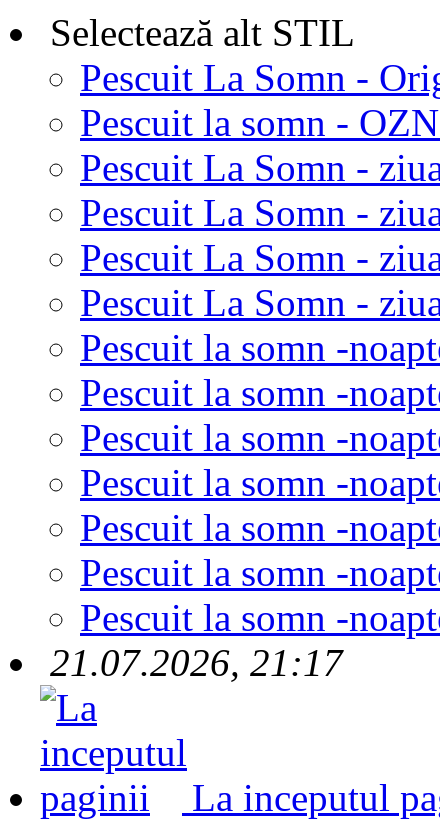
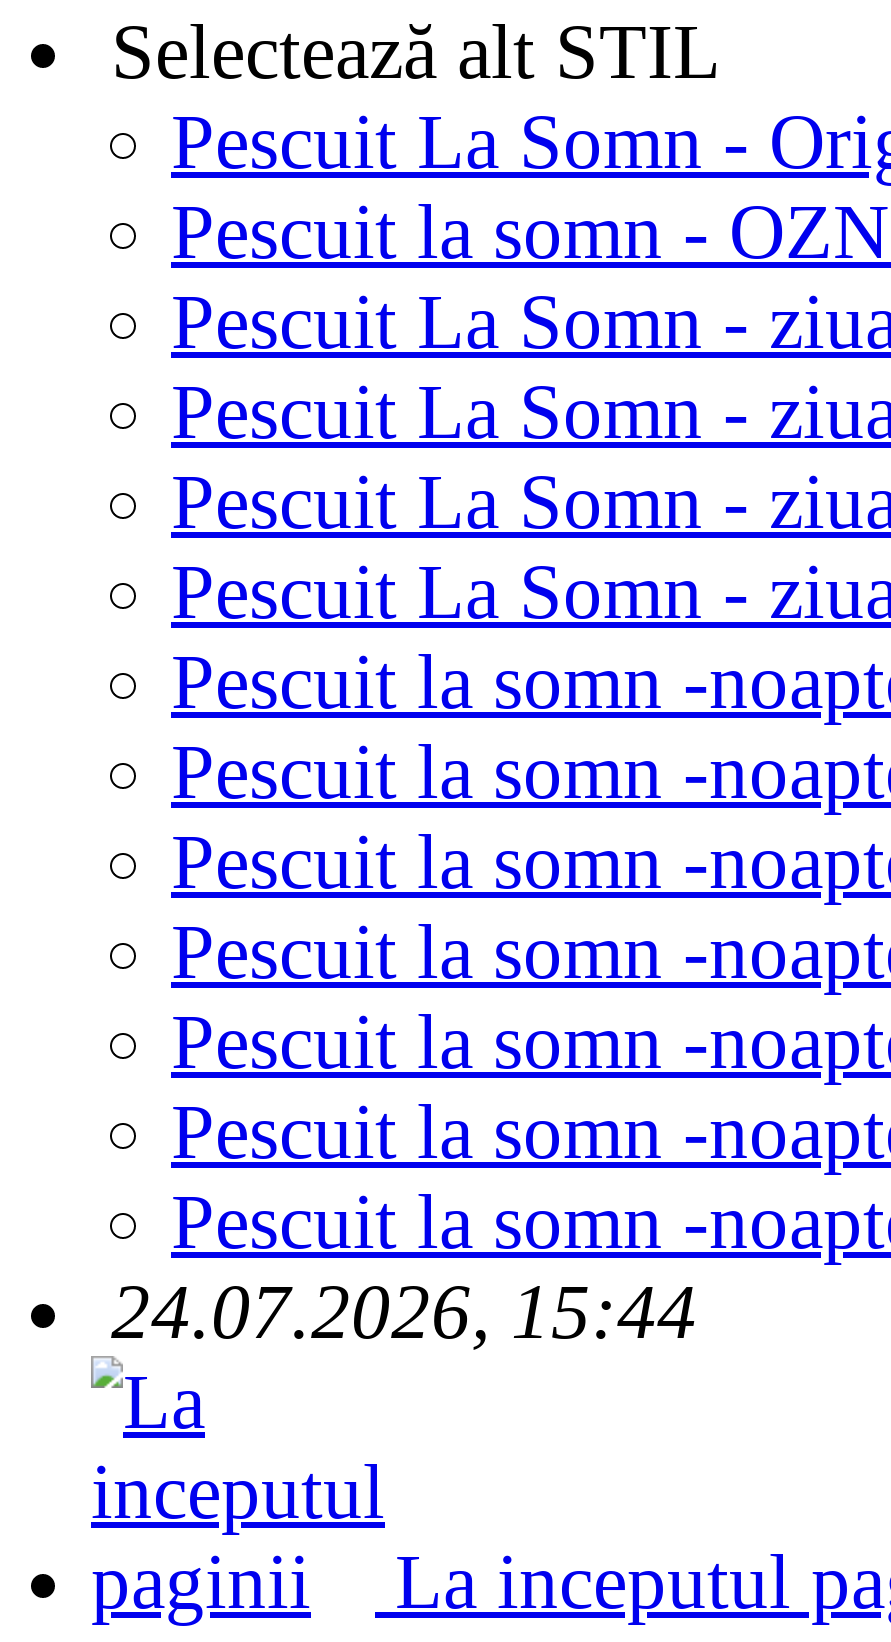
- 21.07.2026, 21:17
+ 24.07.2026, 15:44
